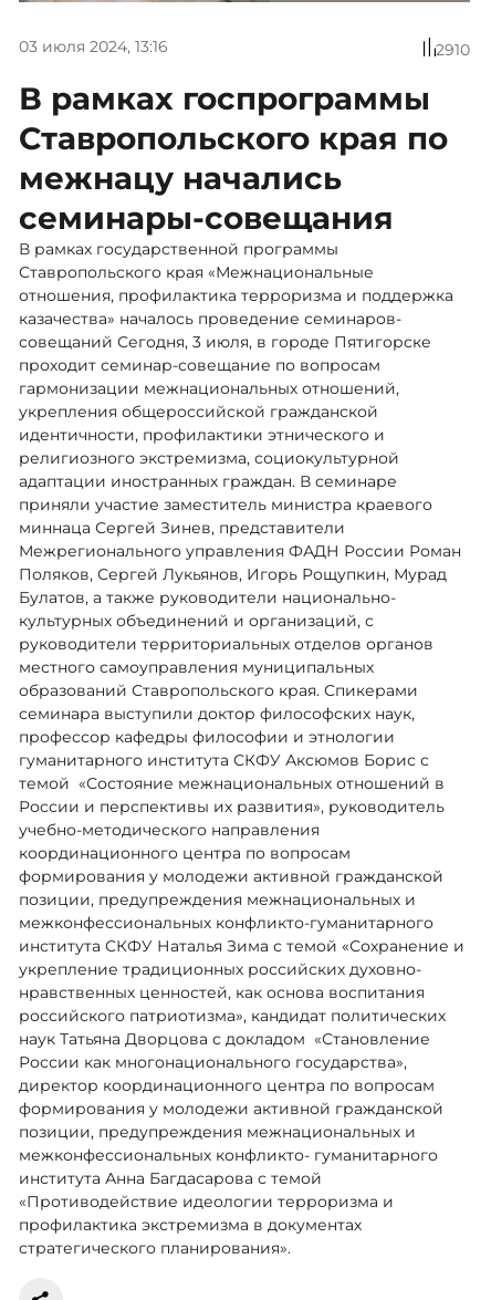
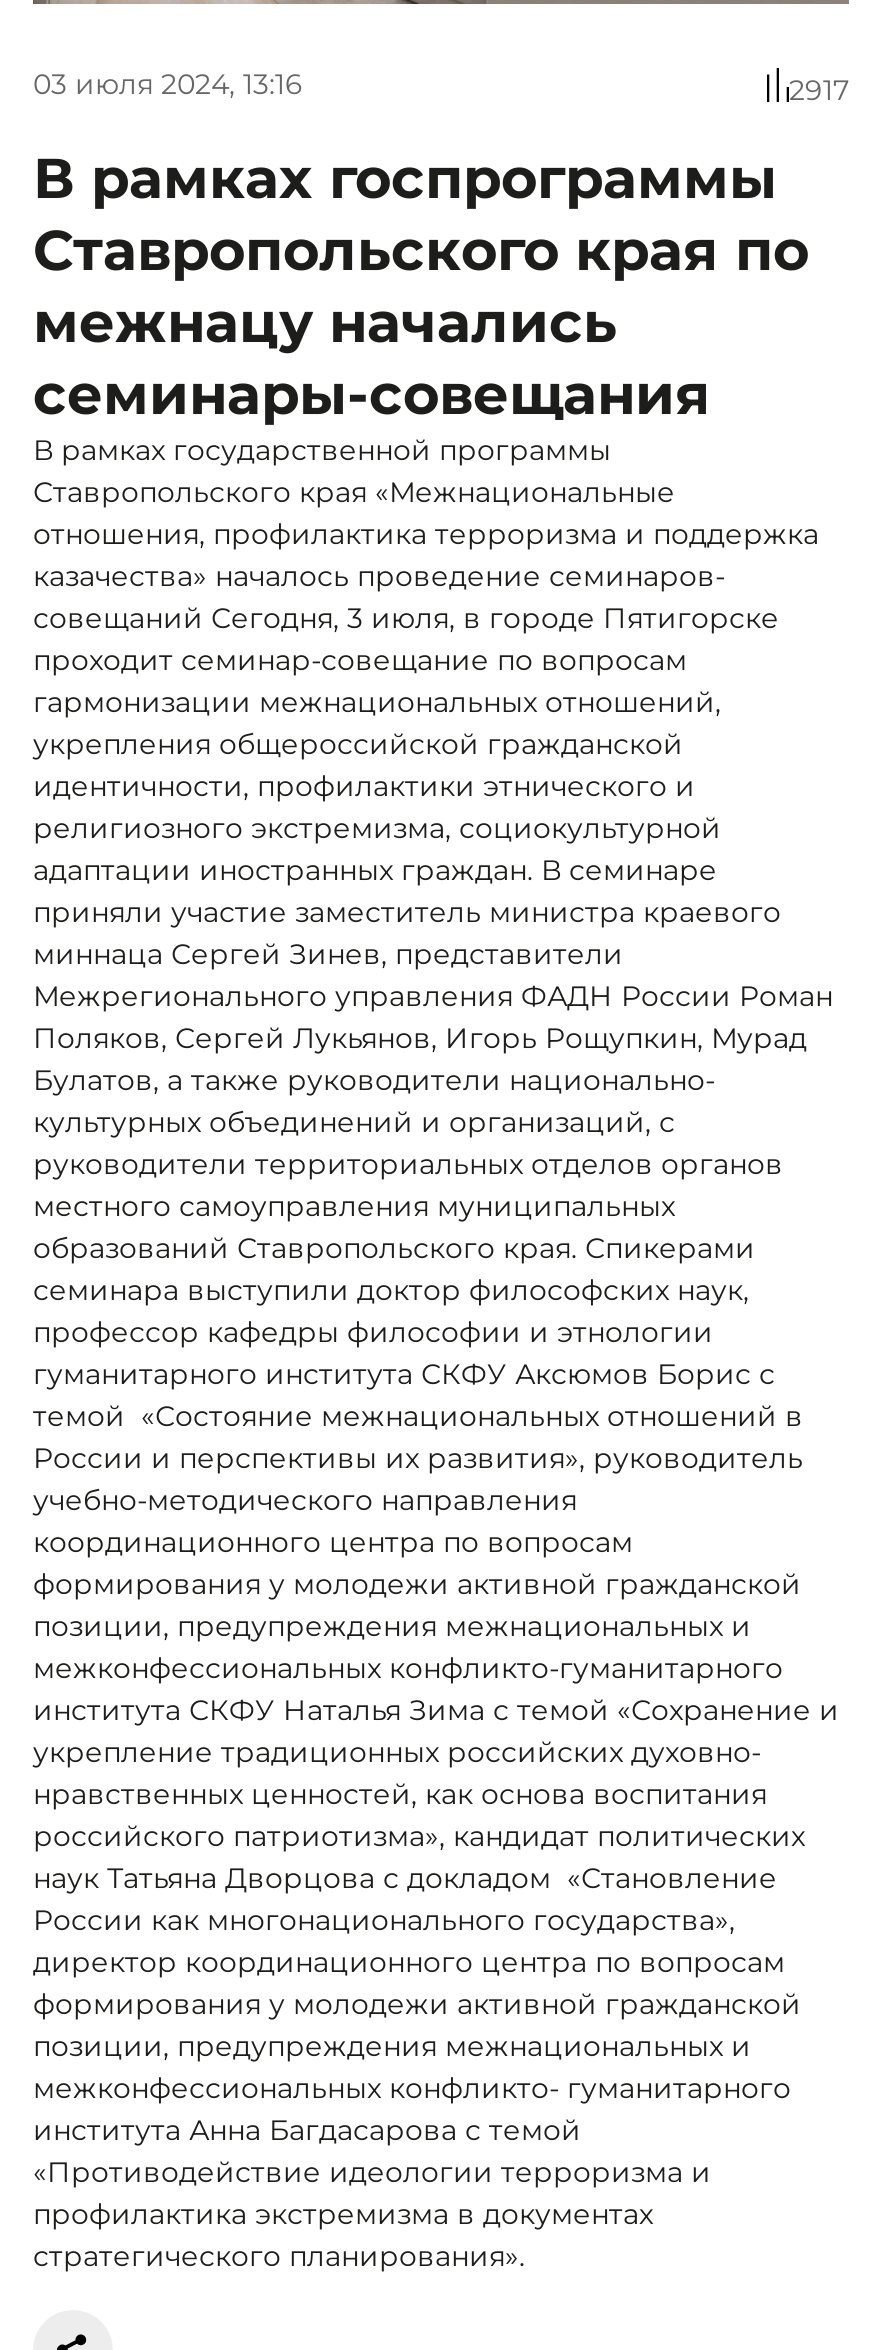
- 2910
+ 2917
